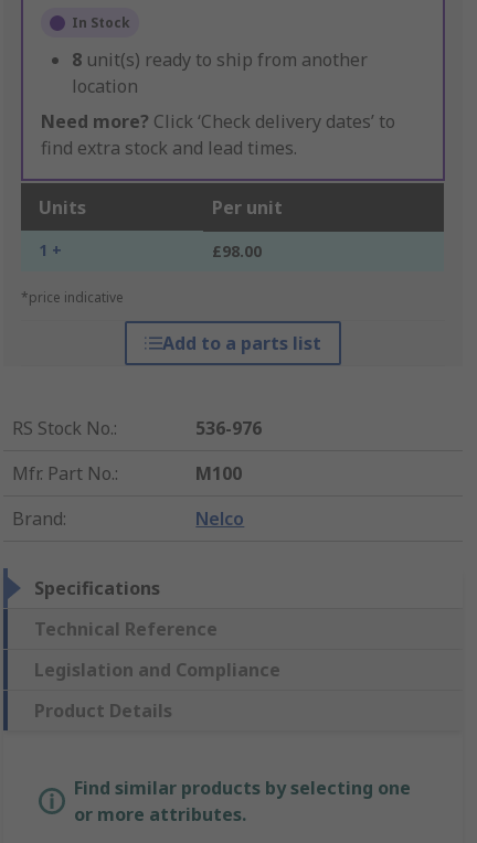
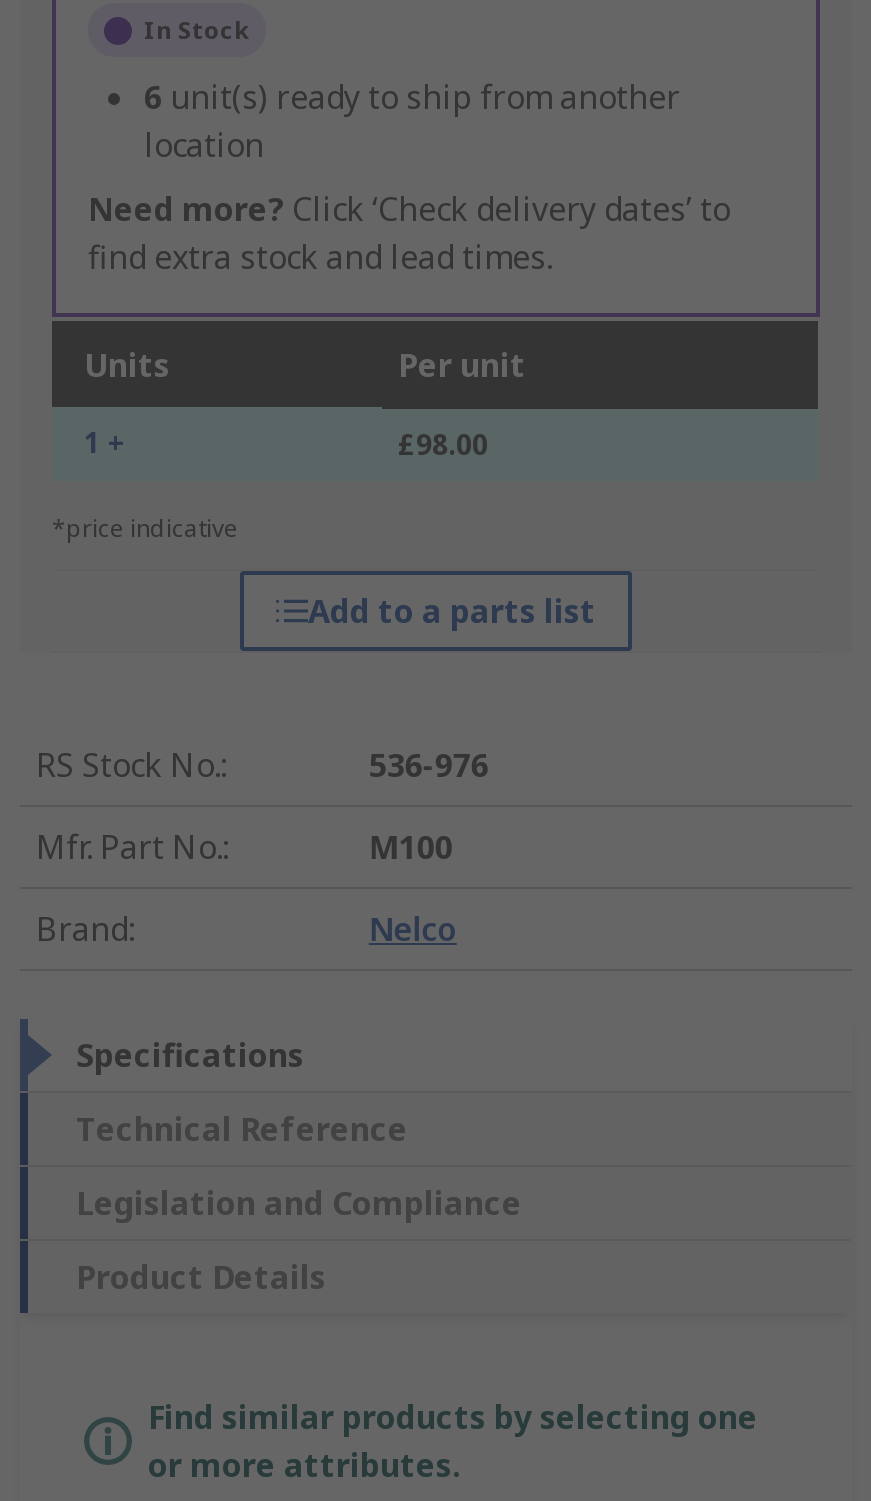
- 8 unit(s) ready to ship from another
+ 6 unit(s) ready to ship from another
